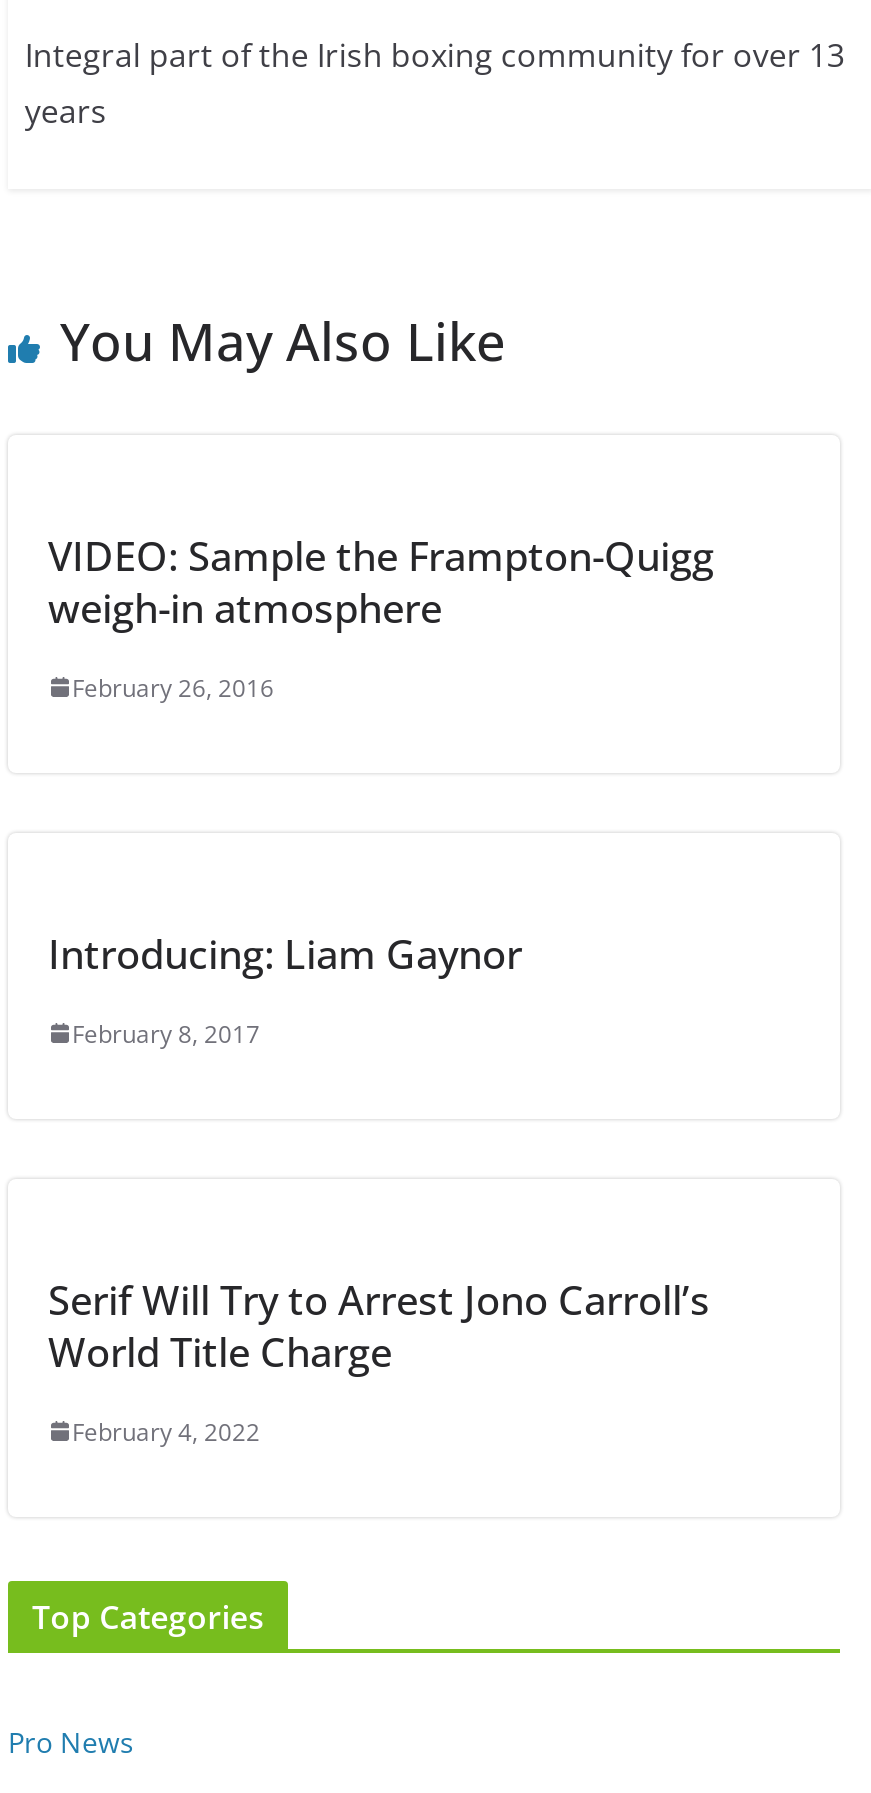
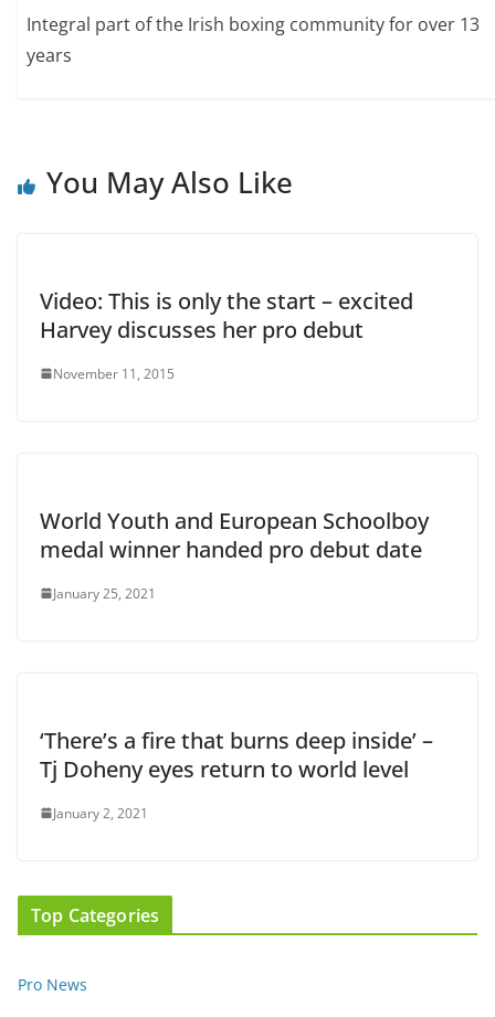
- VIDEO: Sample the Frampton-Quigg
- weigh-in atmosphere
+ Video: This is only the start – excited
+ Harvey discusses her pro debut

- February 26, 2016
+ November 11, 2015

- Introducing: Liam Gaynor
+ World Youth and European Schoolboy
+ medal winner handed pro debut date

- February 8, 2017
+ January 25, 2021

- Serif Will Try to Arrest Jono Carroll’s
- World Title Charge
+ ‘There’s a fire that burns deep inside’ –
+ Tj Doheny eyes return to world level

- February 4, 2022
+ January 2, 2021
